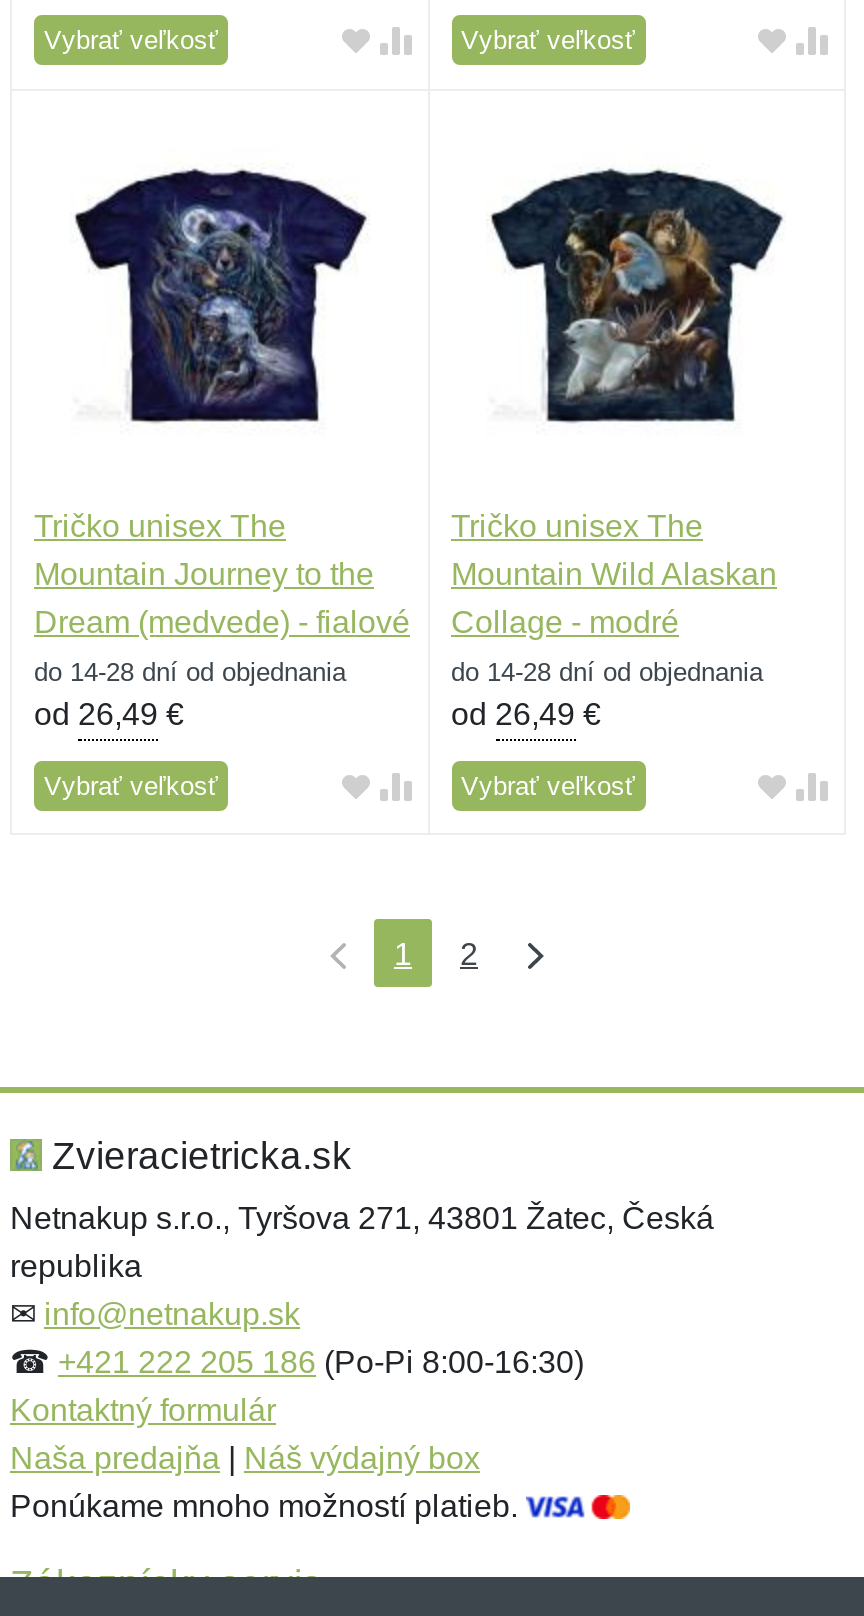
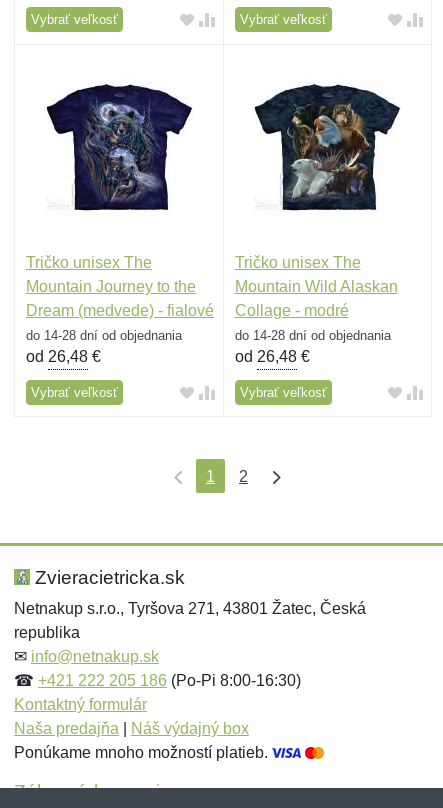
- od 26,49 €
+ od 26,48 €

- od 26,49 €
+ od 26,48 €
